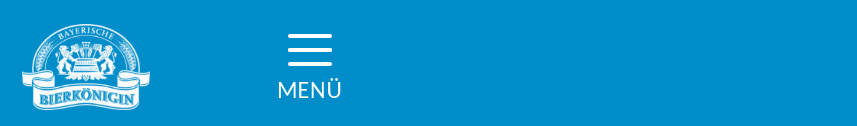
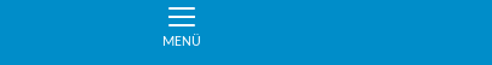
- [image]
